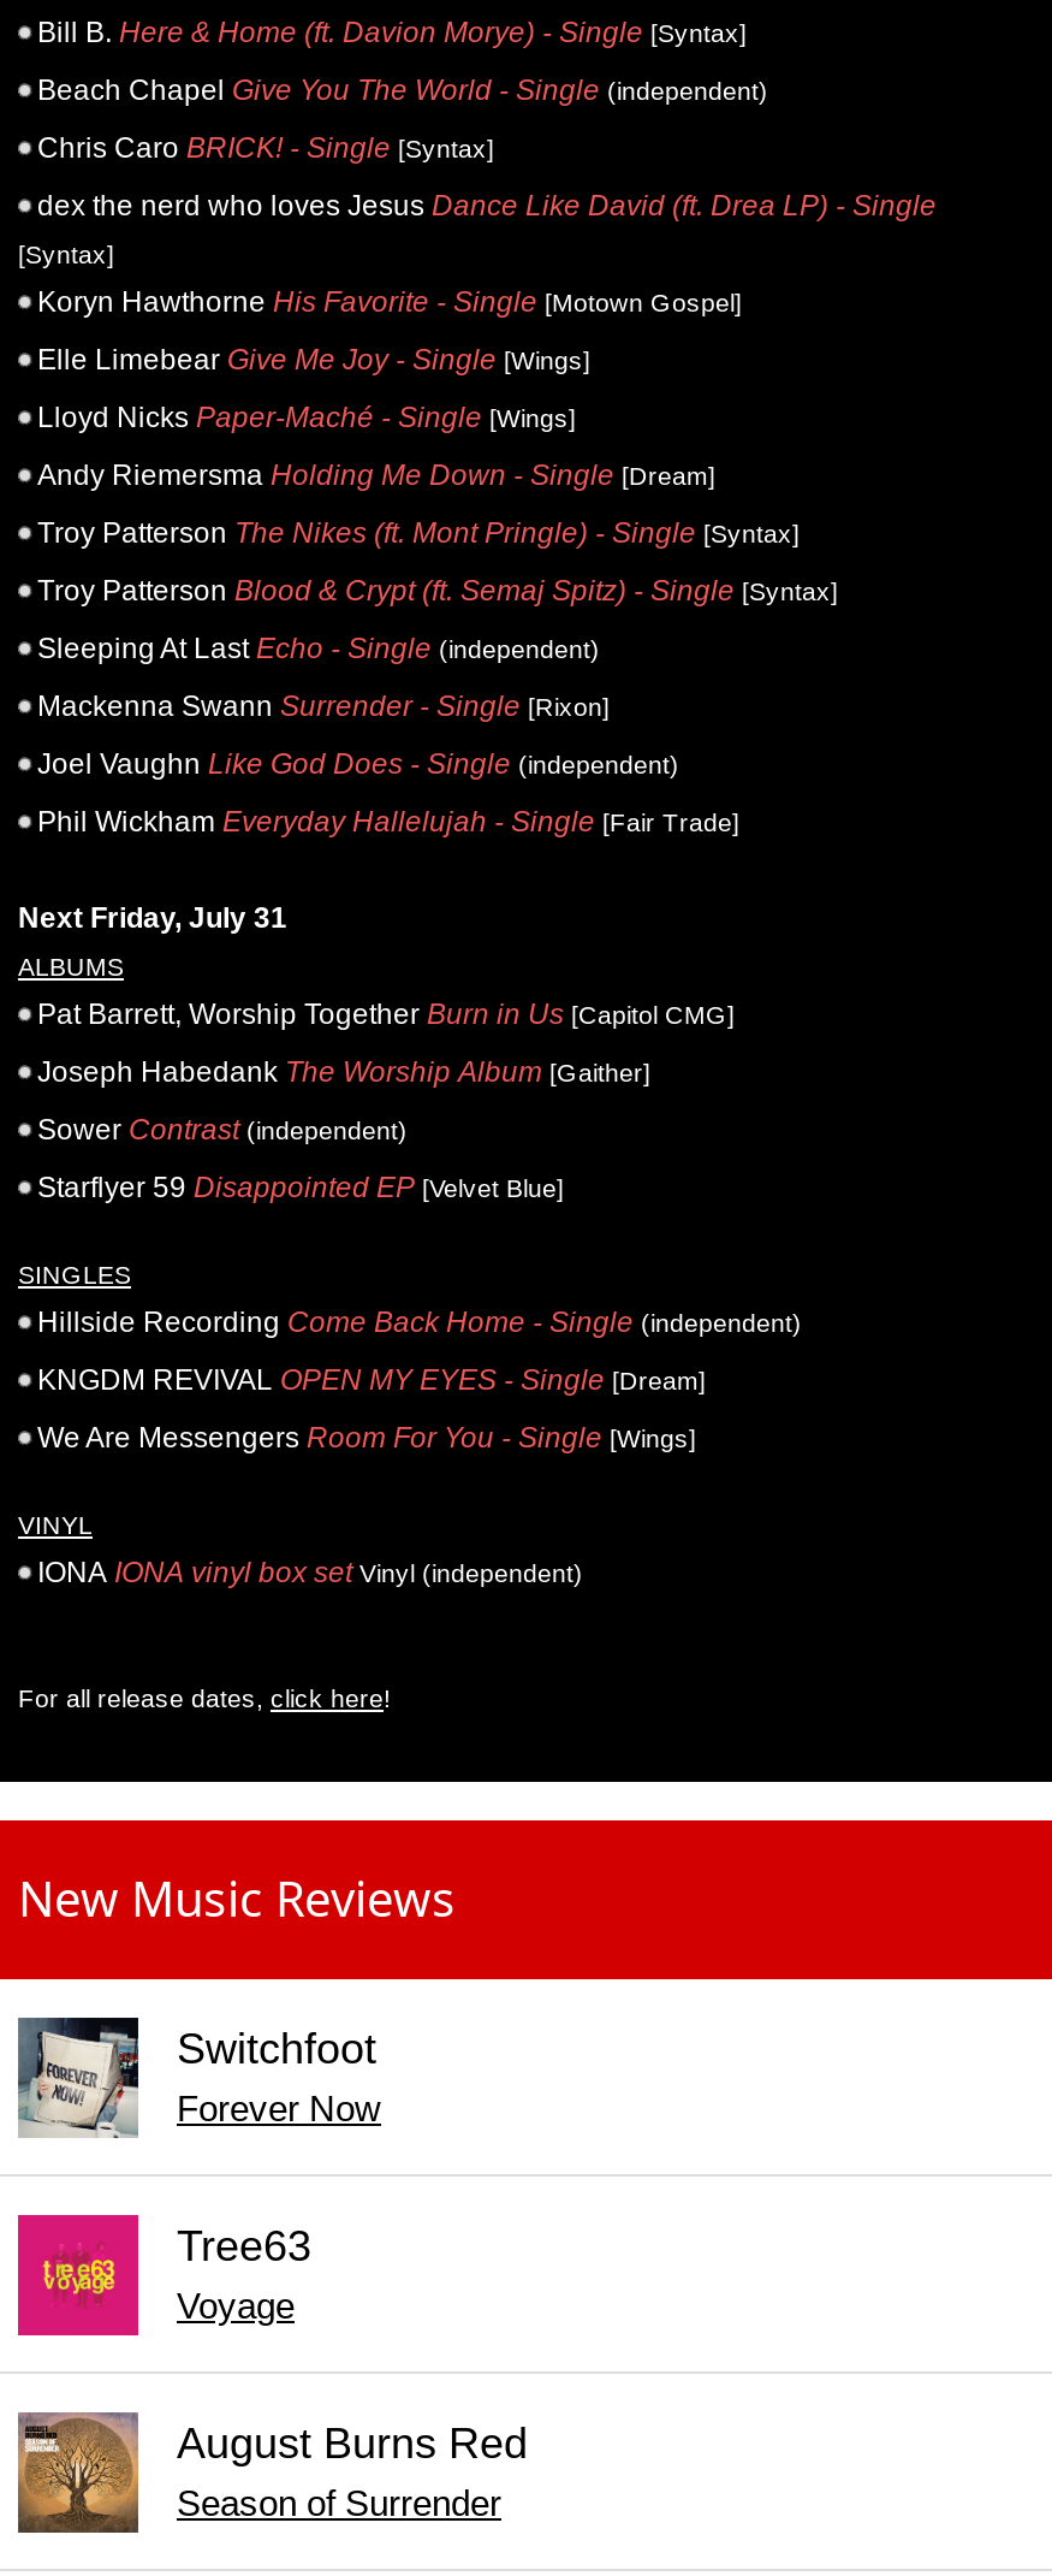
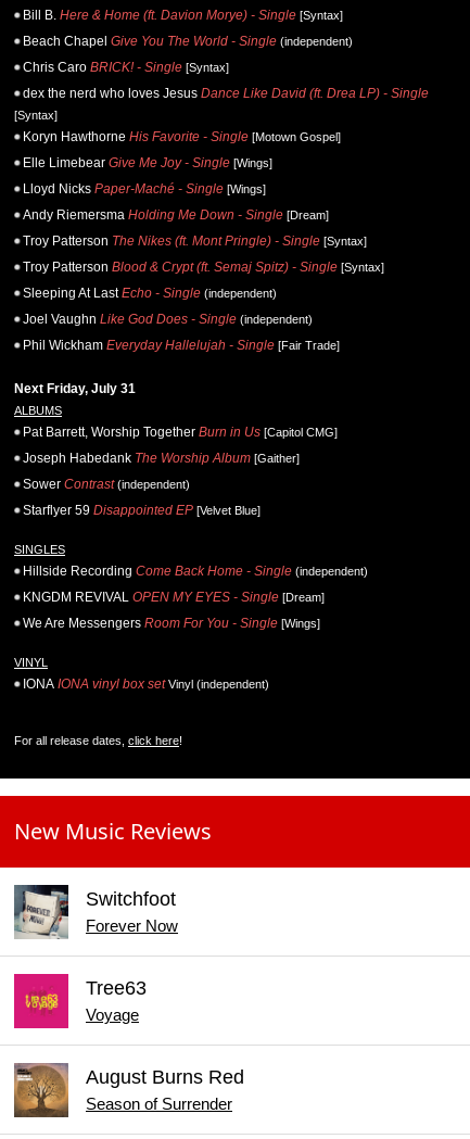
- Mackenna Swann Surrender - Single [Rixon]
